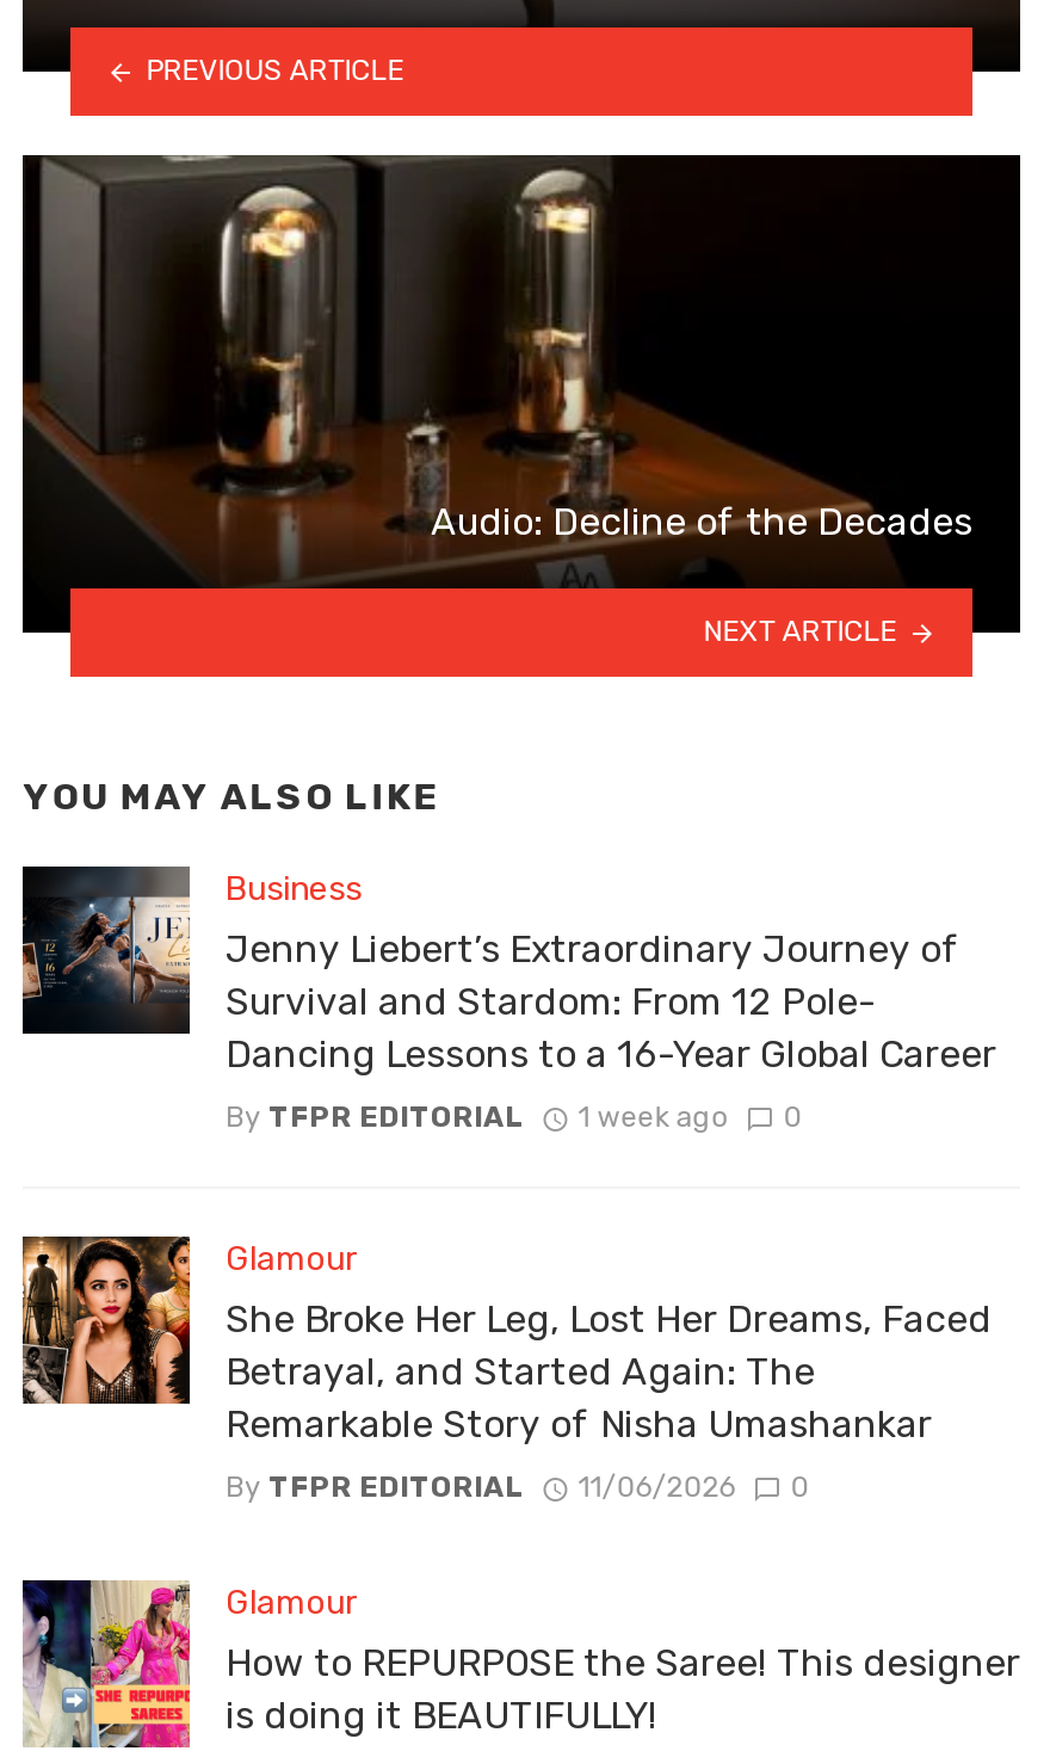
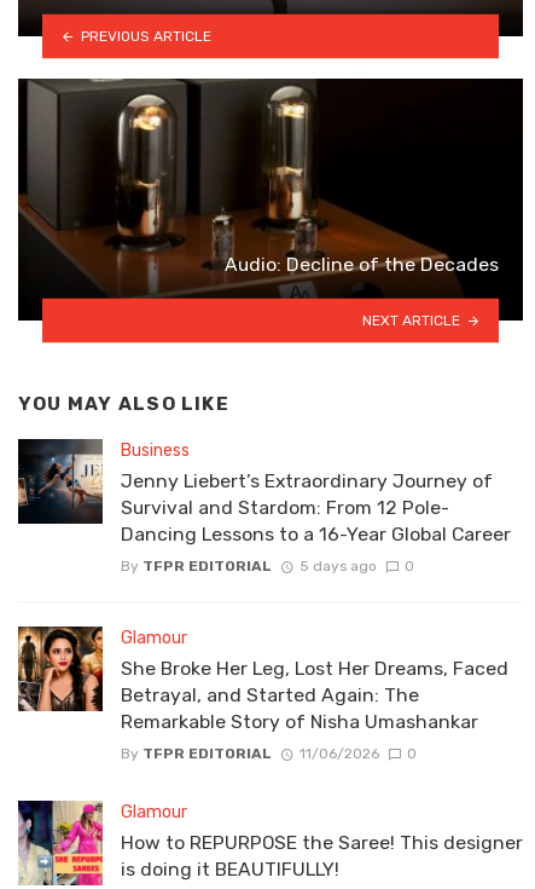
- By TFPR EDITORIAL 1 week ago 0
+ By TFPR EDITORIAL 5 days ago 0
